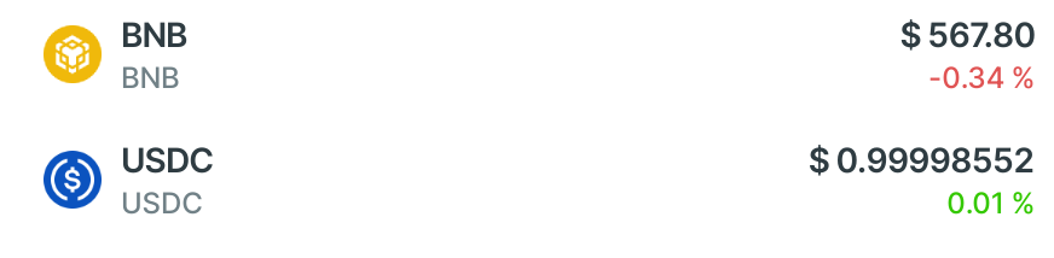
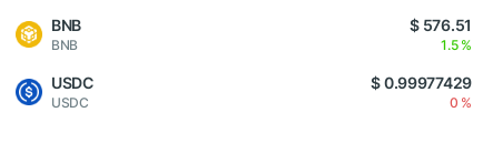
- $ 567.80
+ $ 576.51

- -0.34 %
+ 1.5 %

- $ 0.99998552
+ $ 0.99977429

- 0.01 %
+ 0 %
